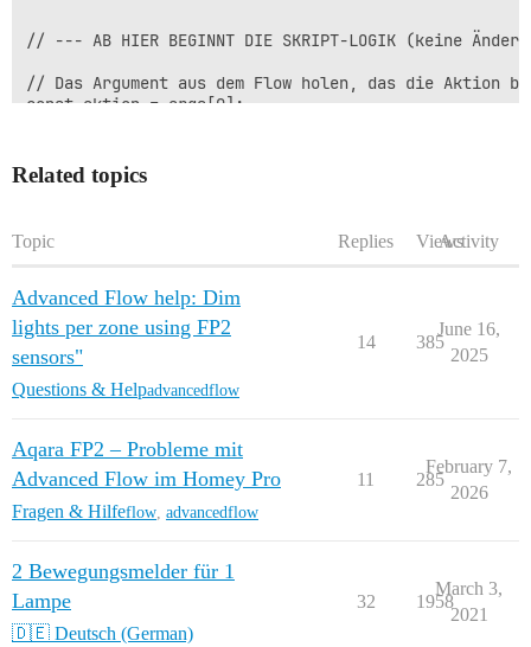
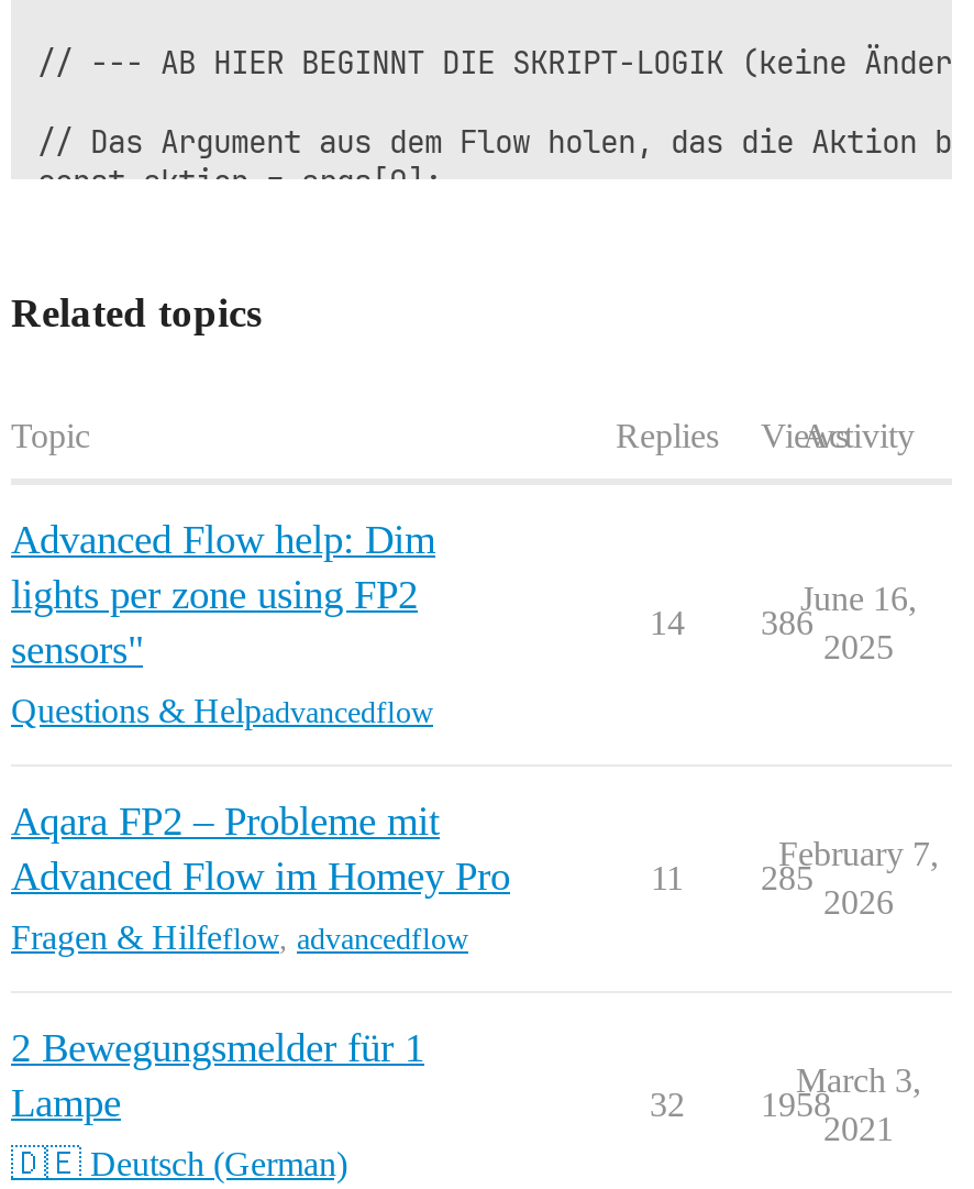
- 385
+ 386
